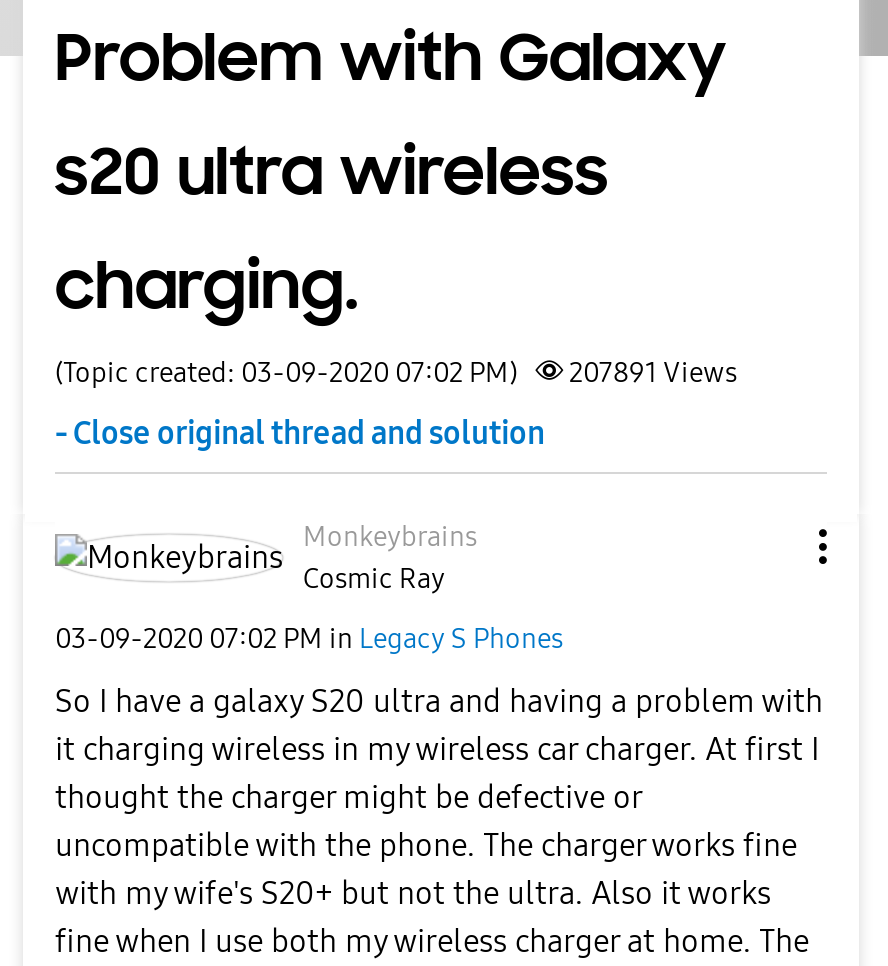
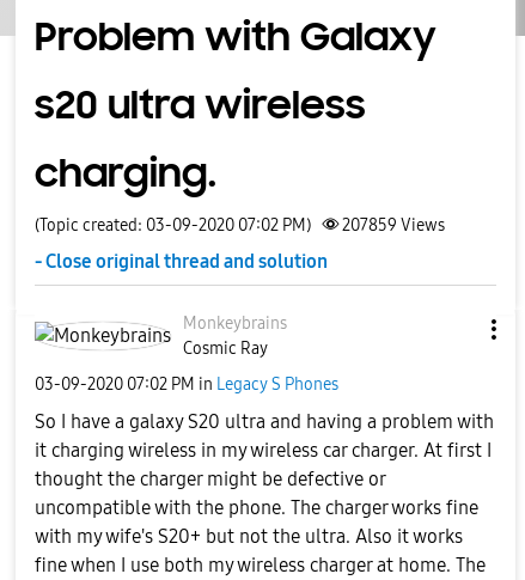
- (Topic created: 03-09-2020 07:02 PM) 207891 Views
+ (Topic created: 03-09-2020 07:02 PM) 207859 Views
